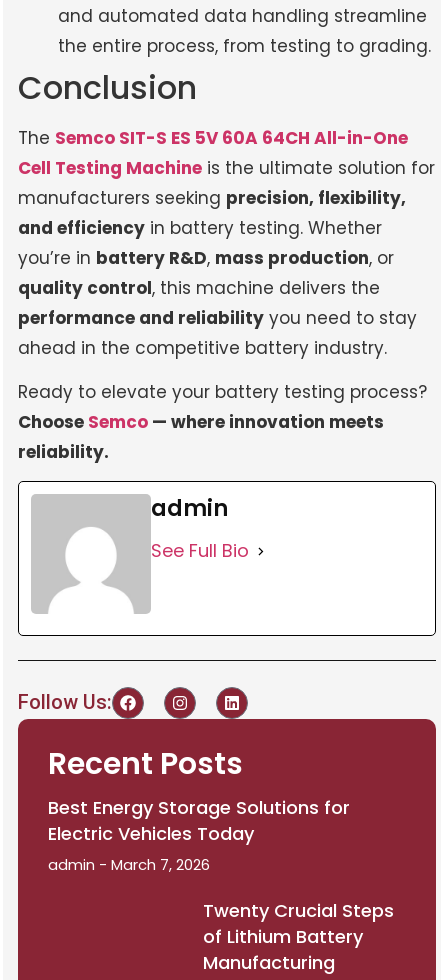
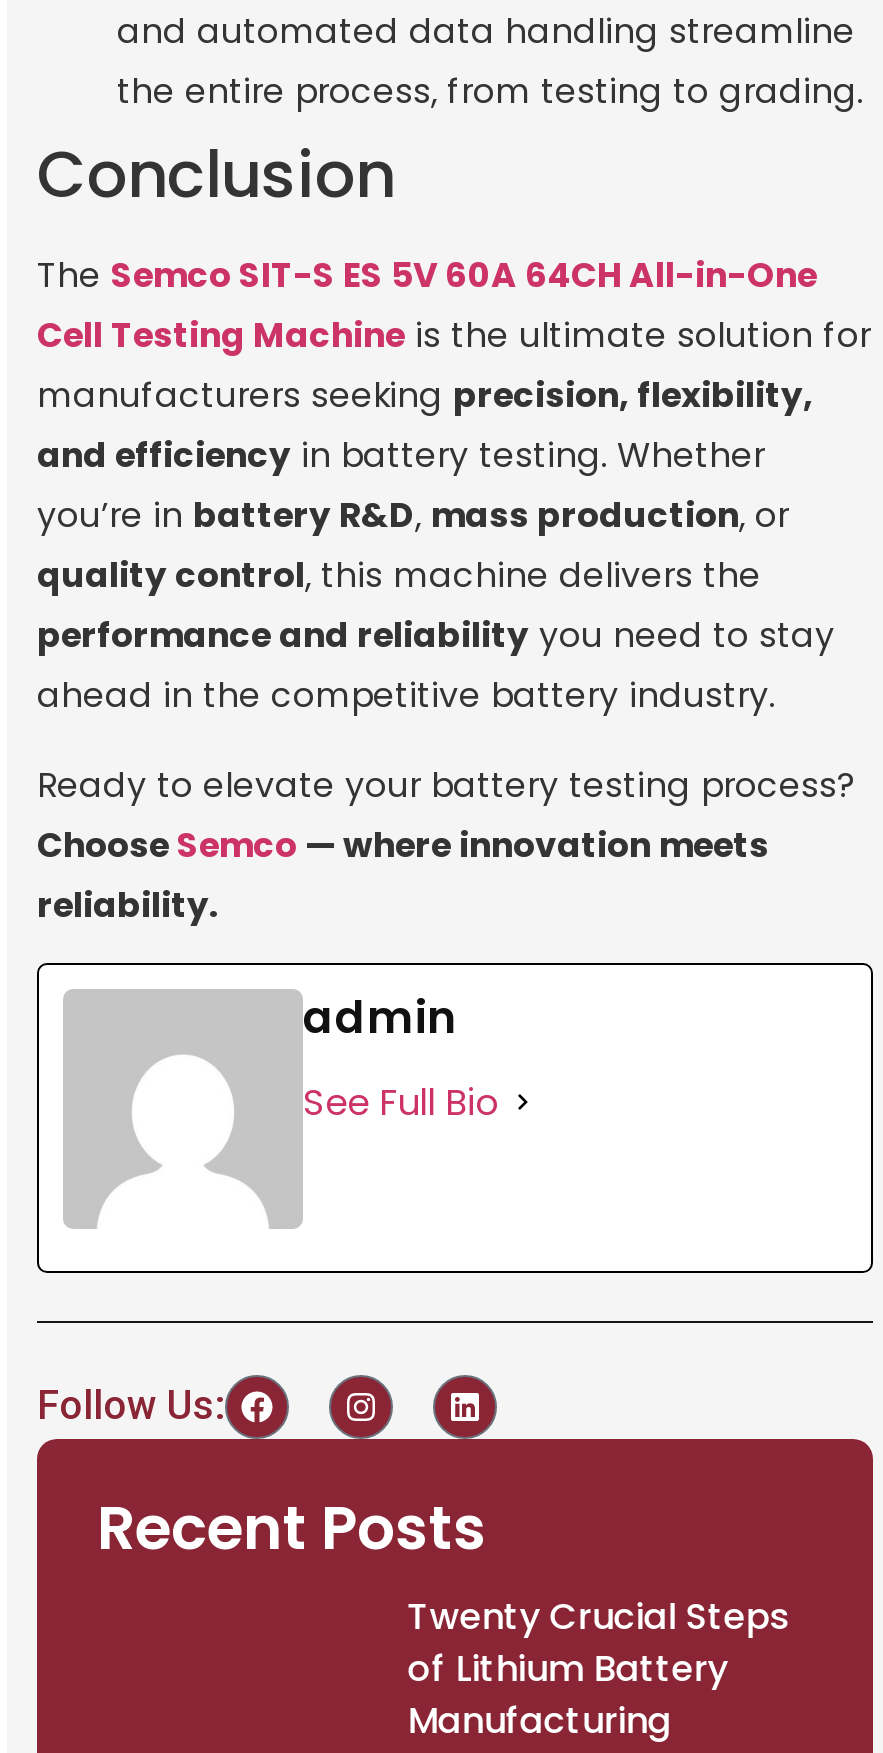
- Best Energy Storage Solutions for
- Electric Vehicles Today
- admin March 7, 2026
